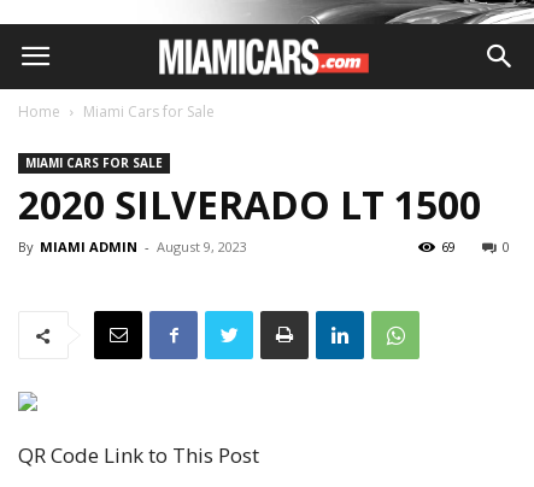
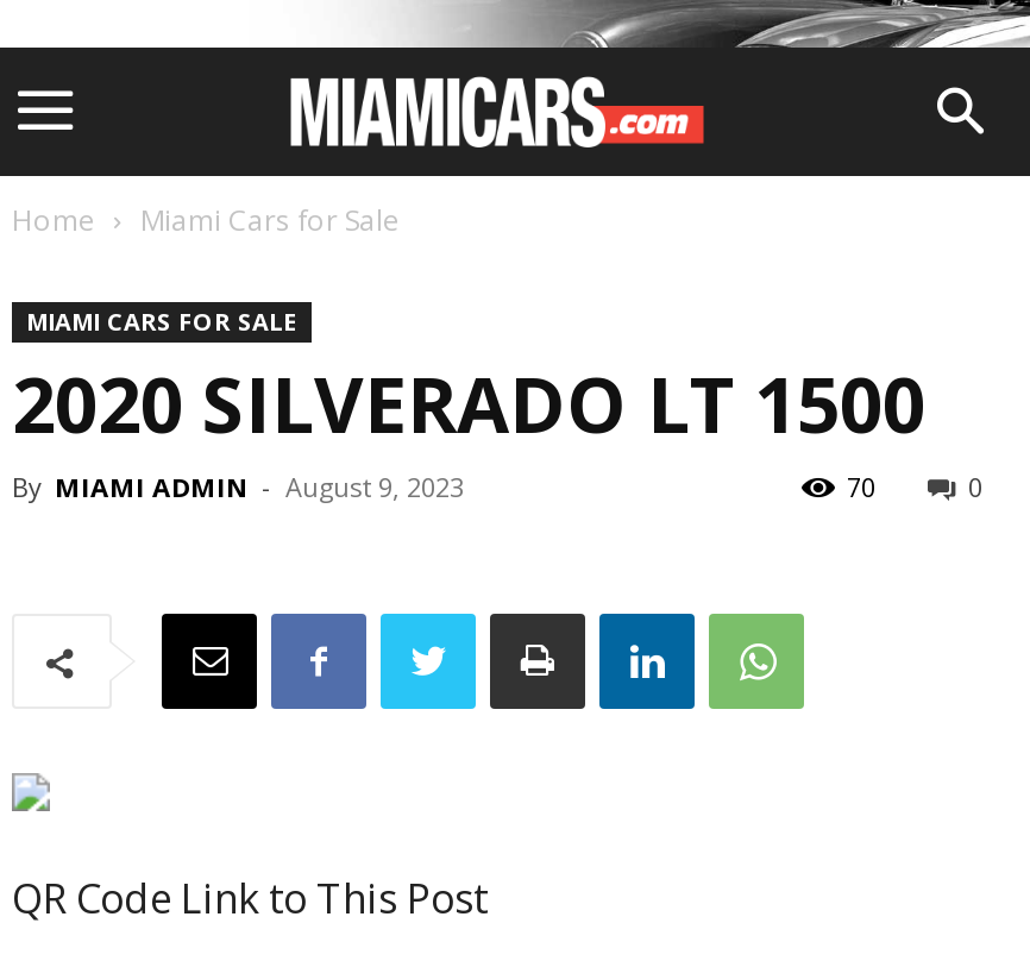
- 69
+ 70
